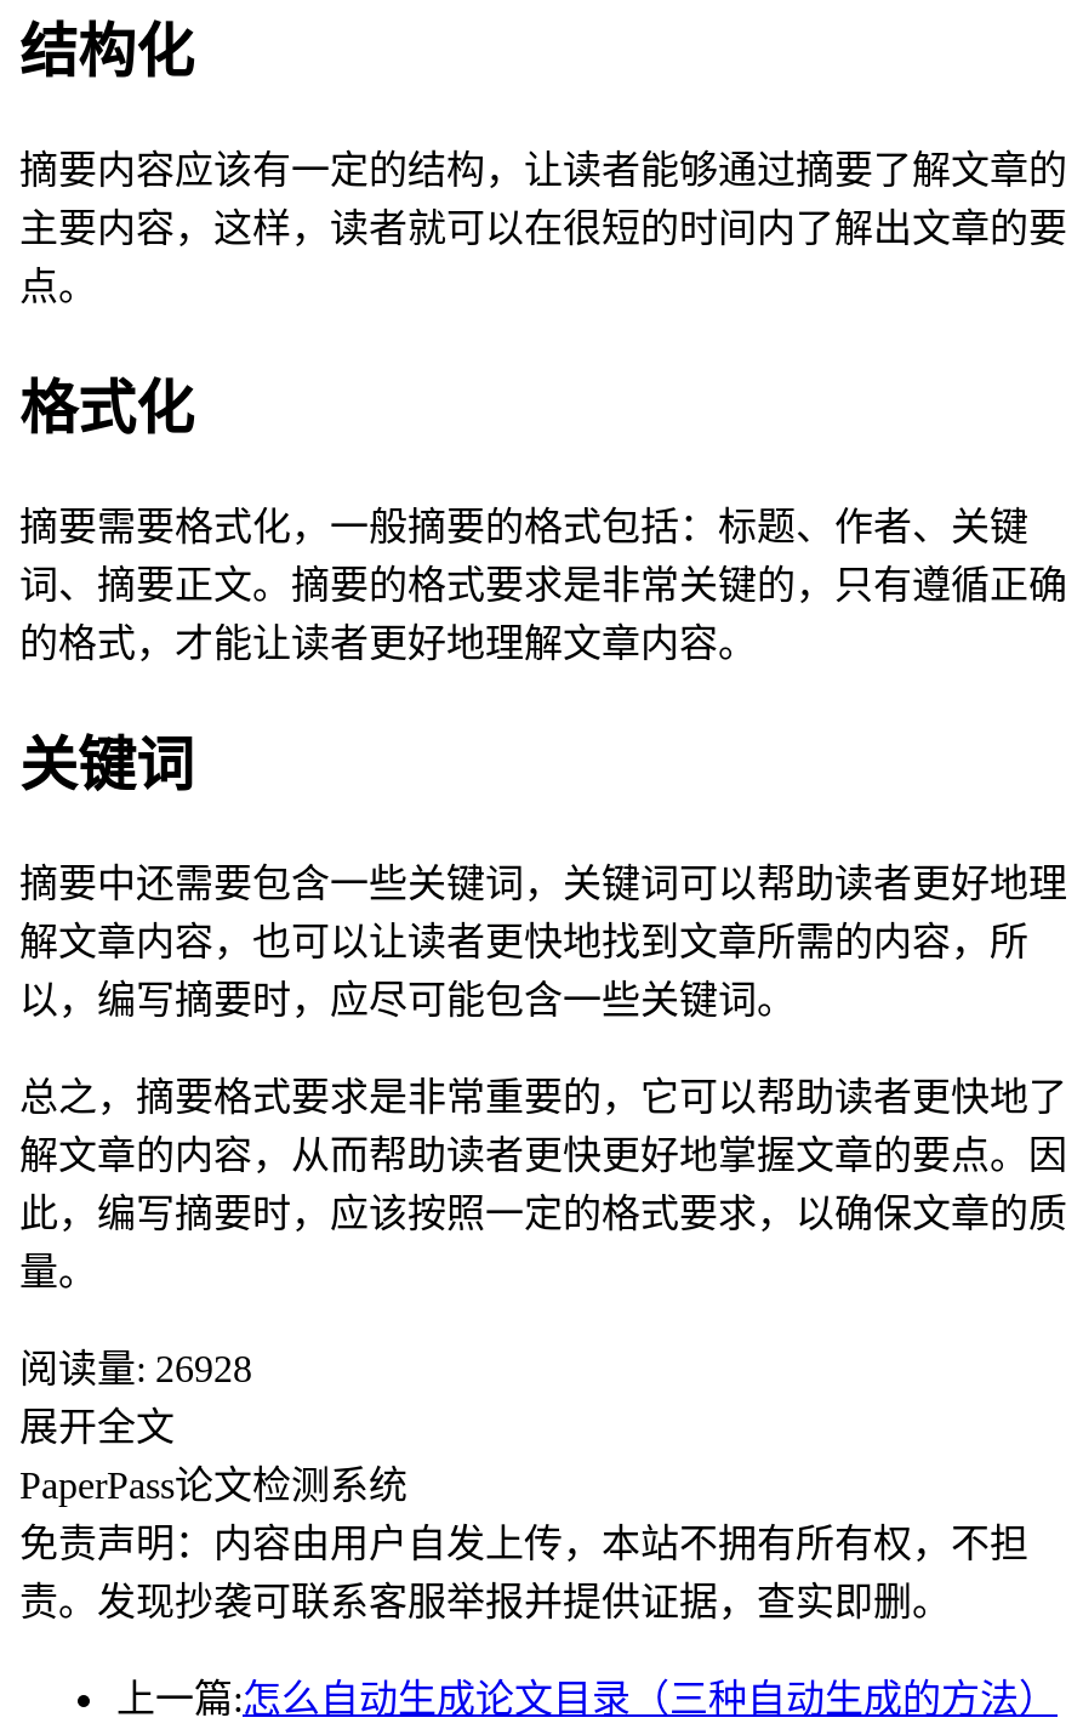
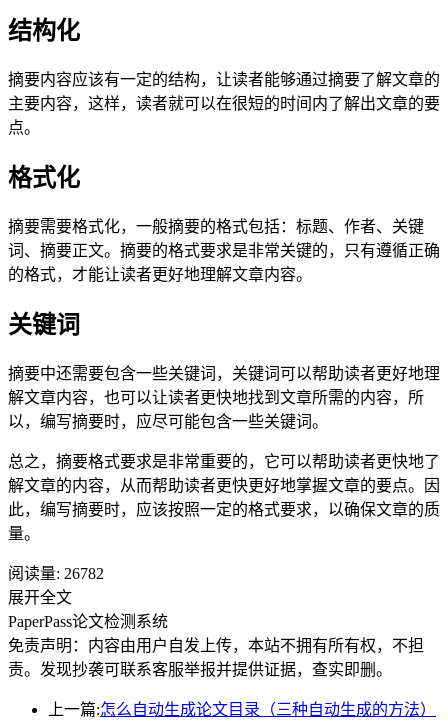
- 阅读量: 26928
+ 阅读量: 26782
